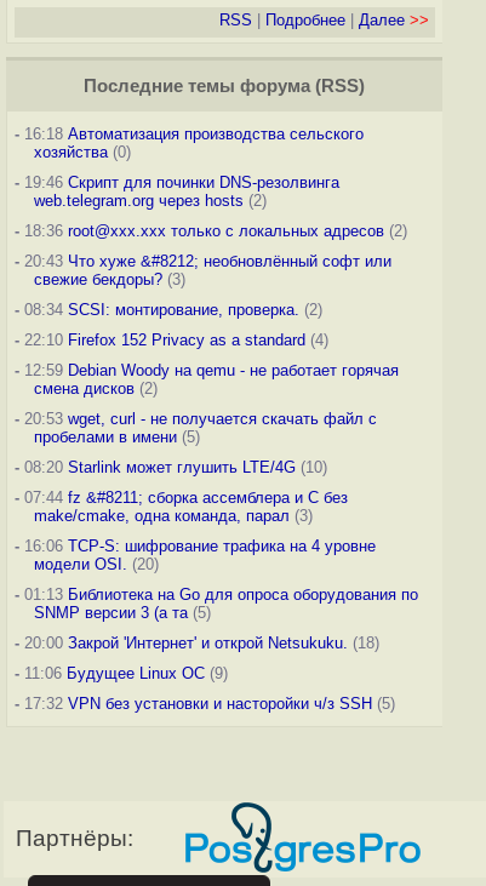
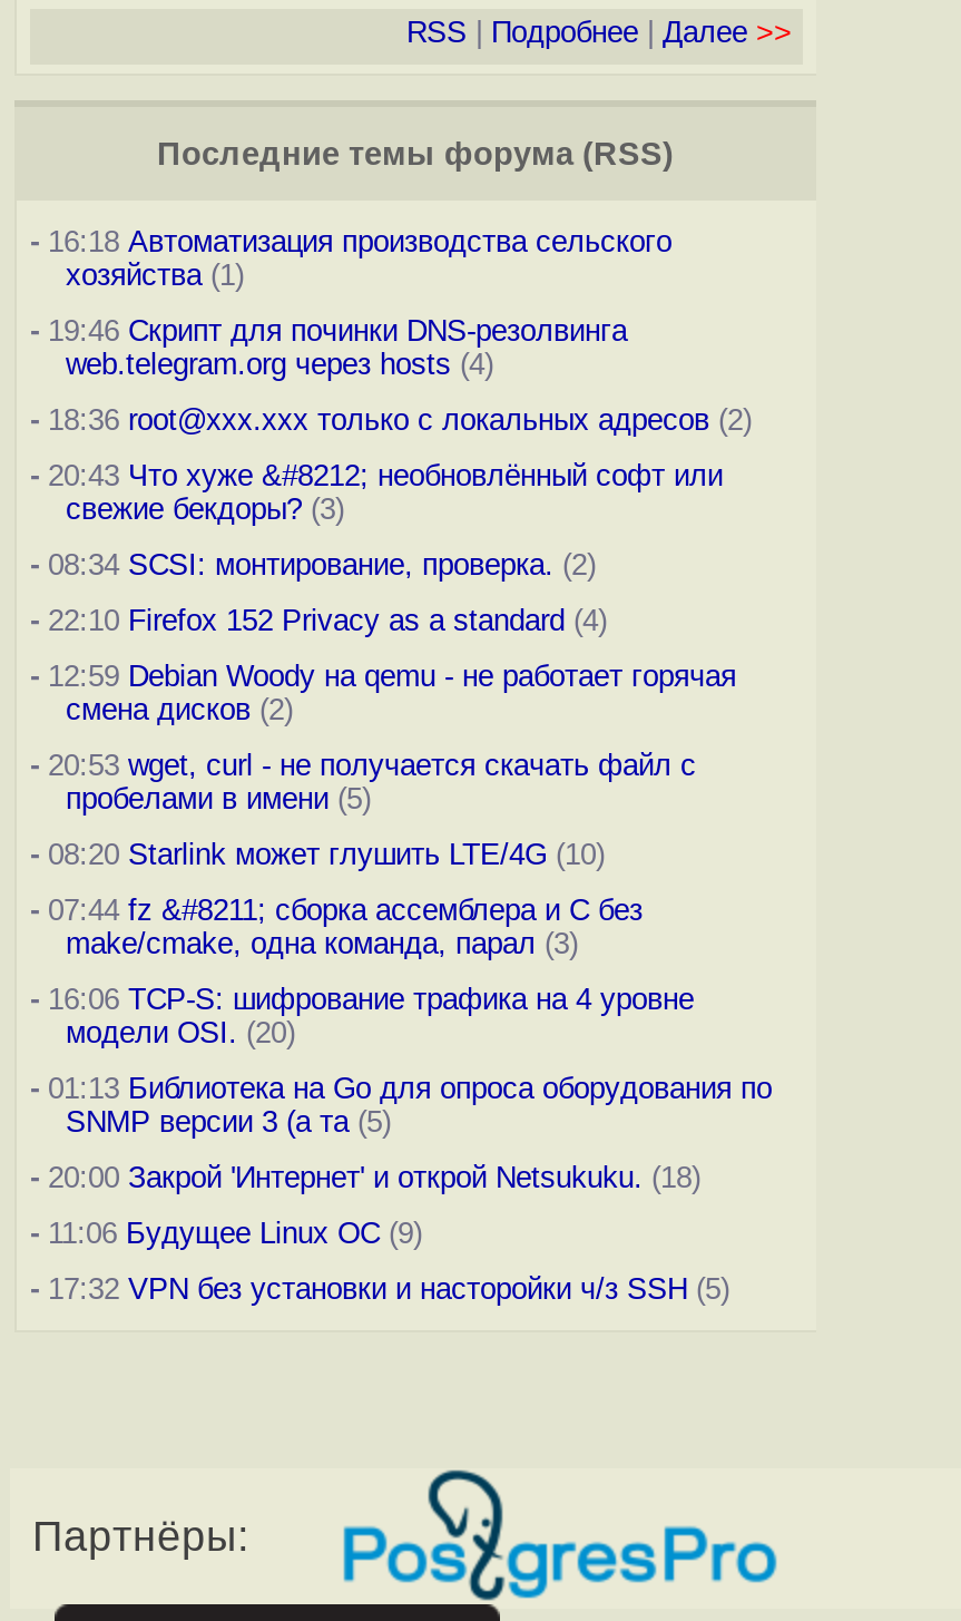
- хозяйства (0)
+ хозяйства (1)

- web.telegram.org через hosts (2)
+ web.telegram.org через hosts (4)
